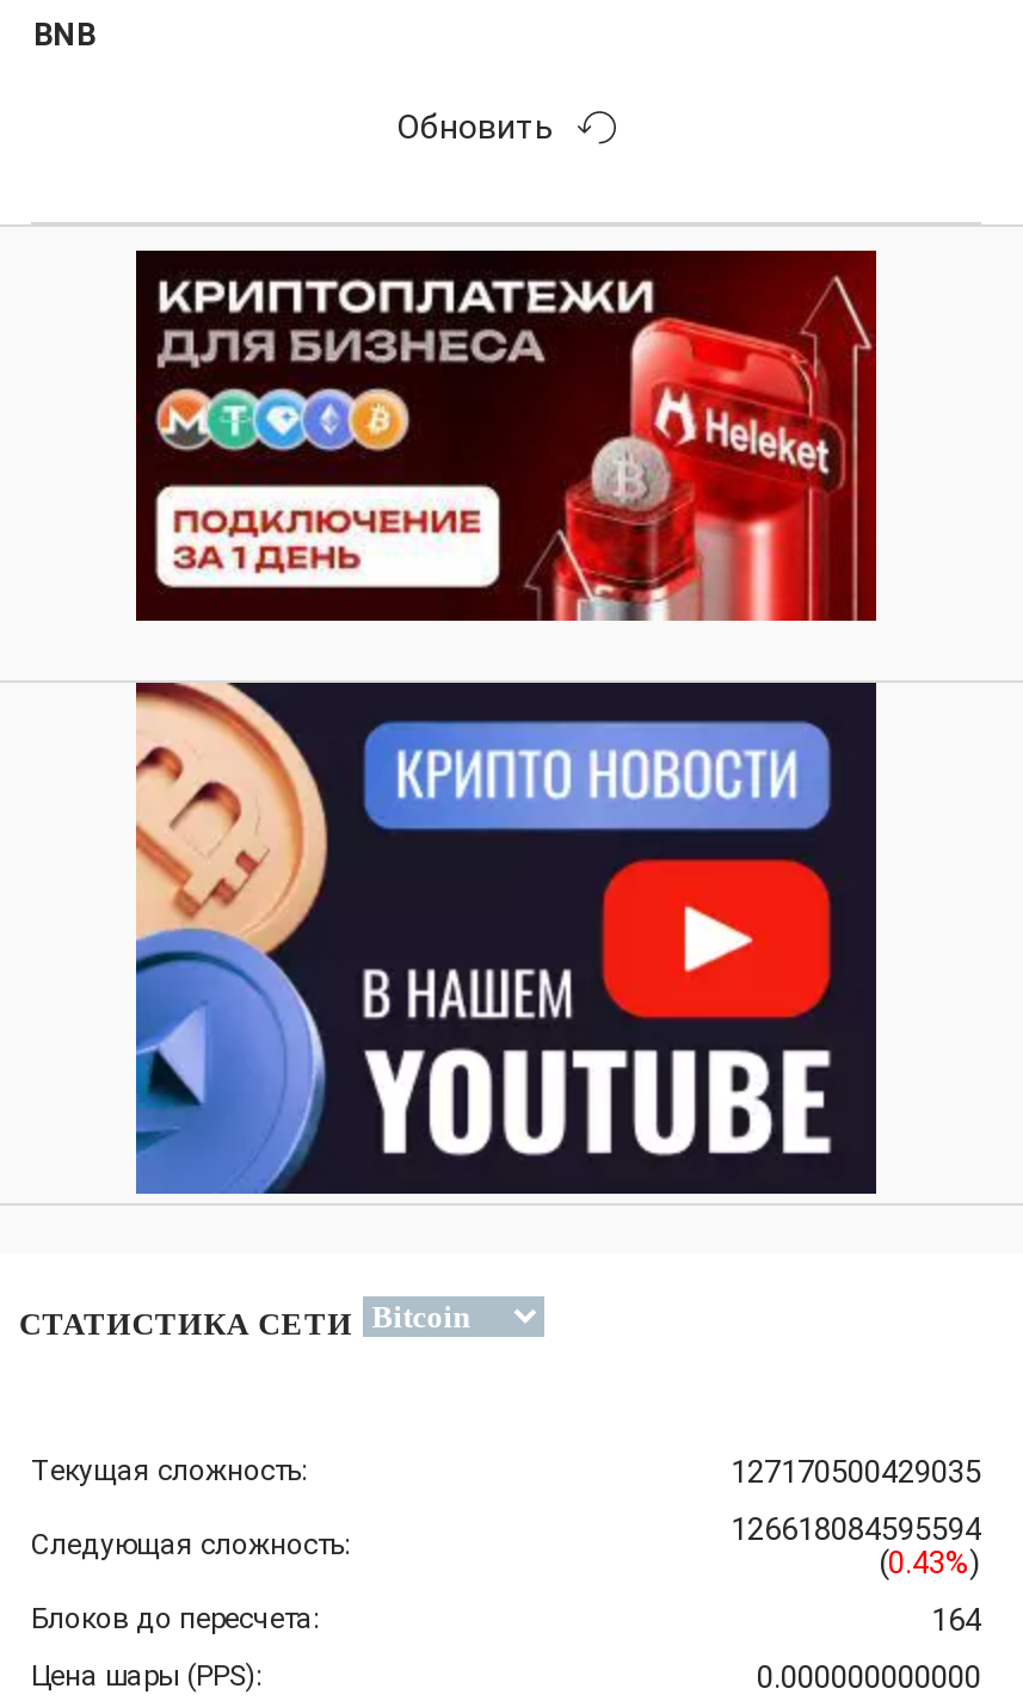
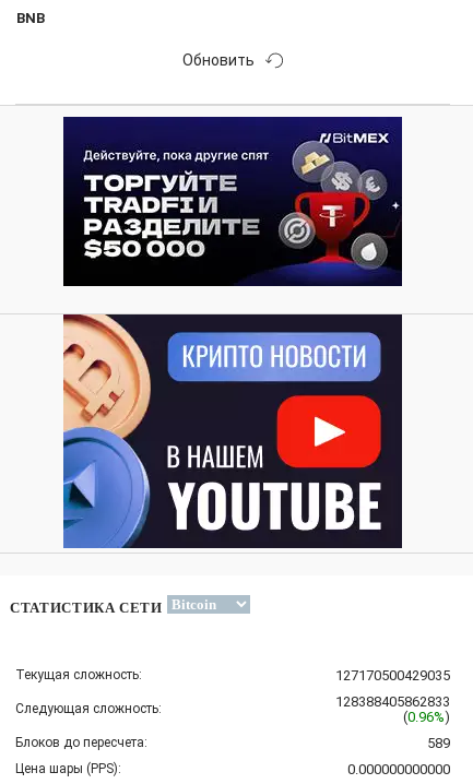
- [image]
+ [image]

- 126618084595594
+ 128388405862833

- (0.43%)
+ (0.96%)

- 164
+ 589
